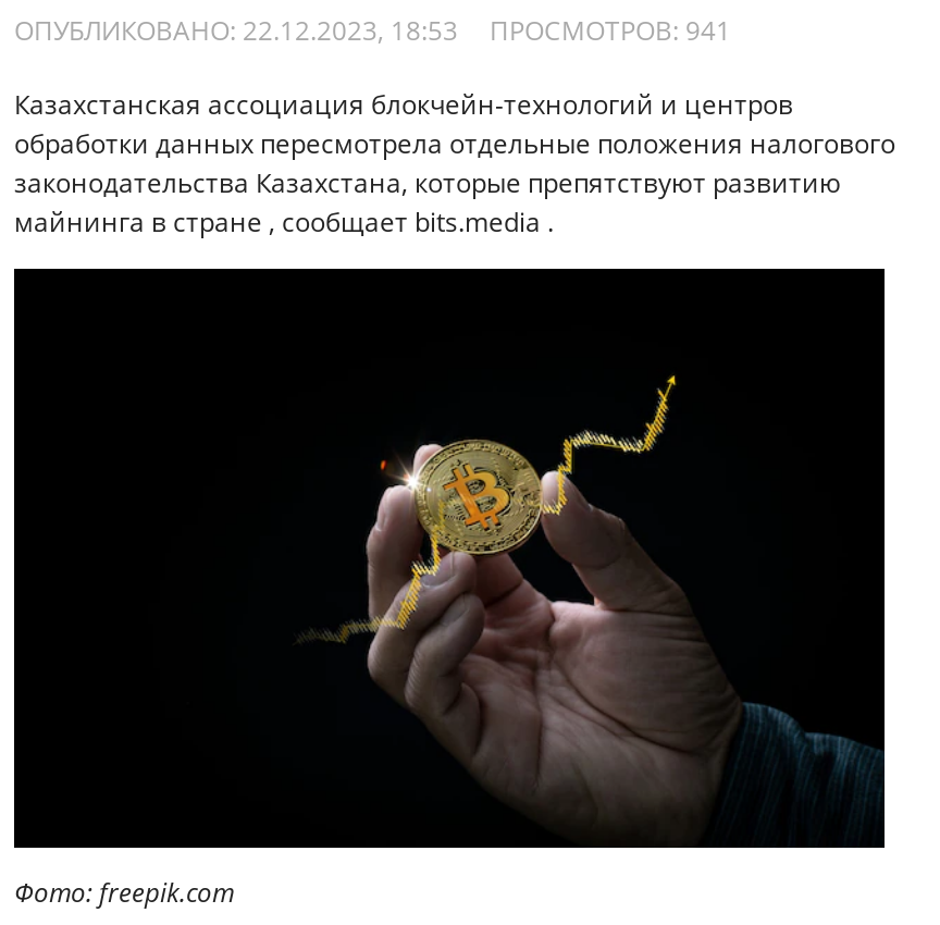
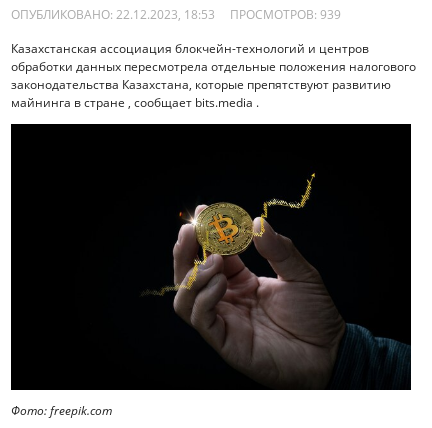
- ОПУБЛИКОВАНО: 22.12.2023, 18:53 ПРОСМОТРОВ: 941
+ ОПУБЛИКОВАНО: 22.12.2023, 18:53 ПРОСМОТРОВ: 939
